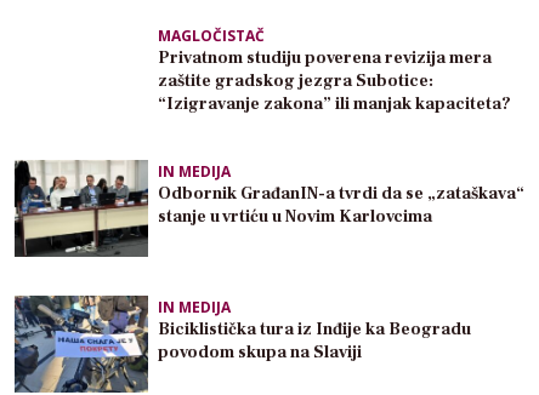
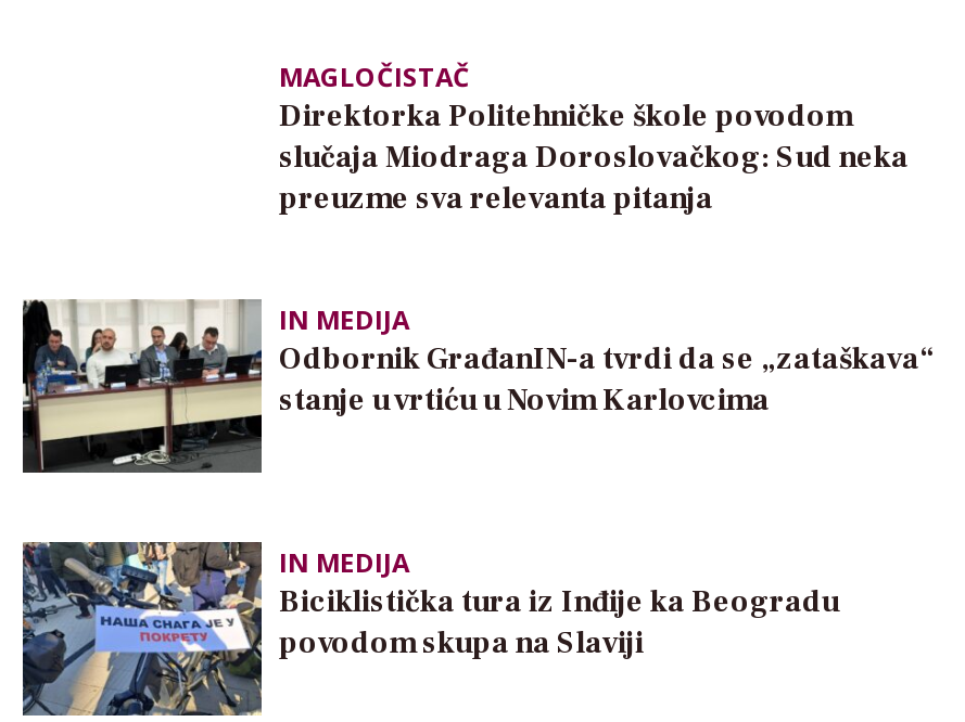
- Privatnom studiju poverena revizija mera
- zaštite gradskog jezgra Subotice:
- “Izigravanje zakona” ili manjak kapaciteta?
+ Direktorka Politehničke škole povodom
+ slučaja Miodraga Doroslovačkog: Sud neka
+ preuzme sva relevanta pitanja
